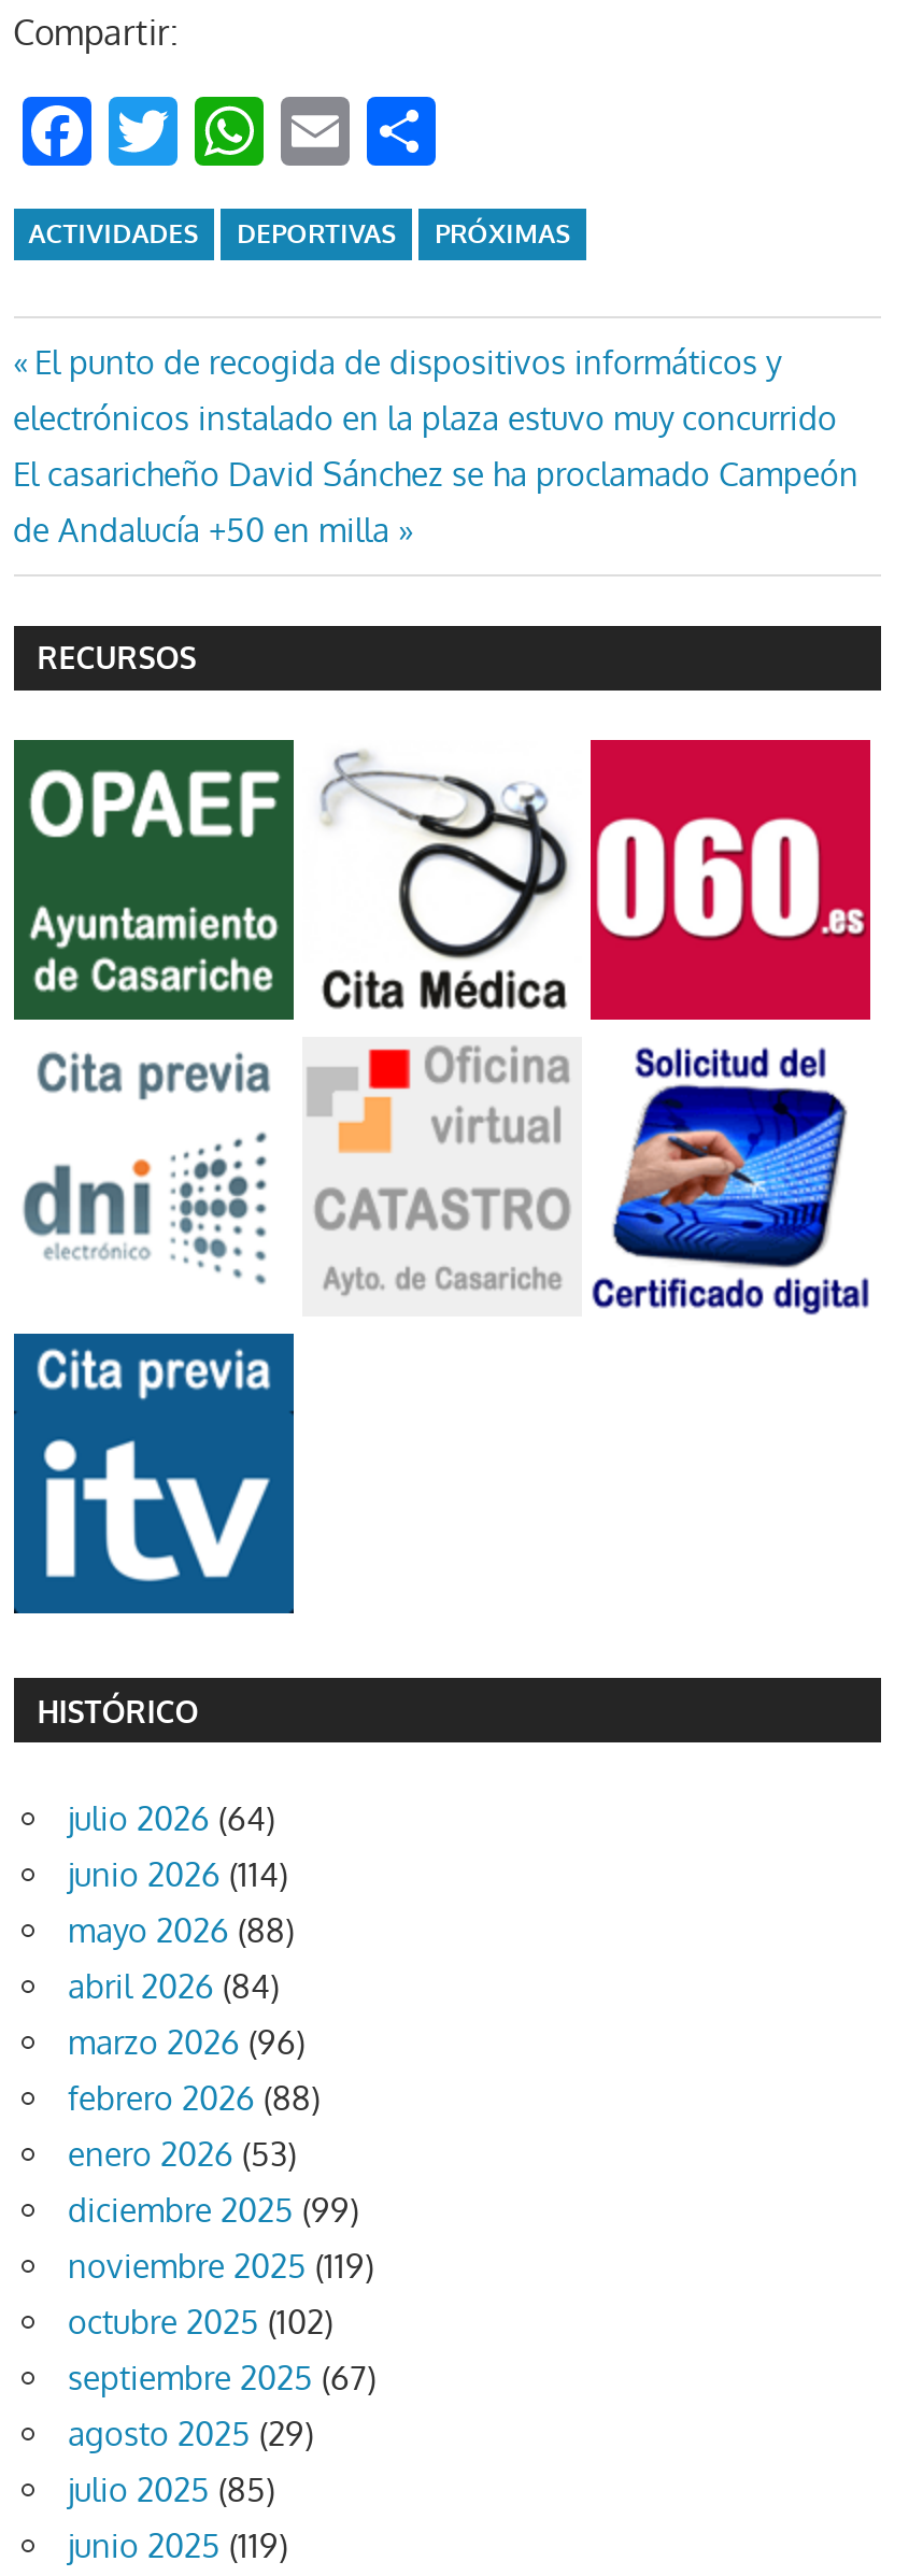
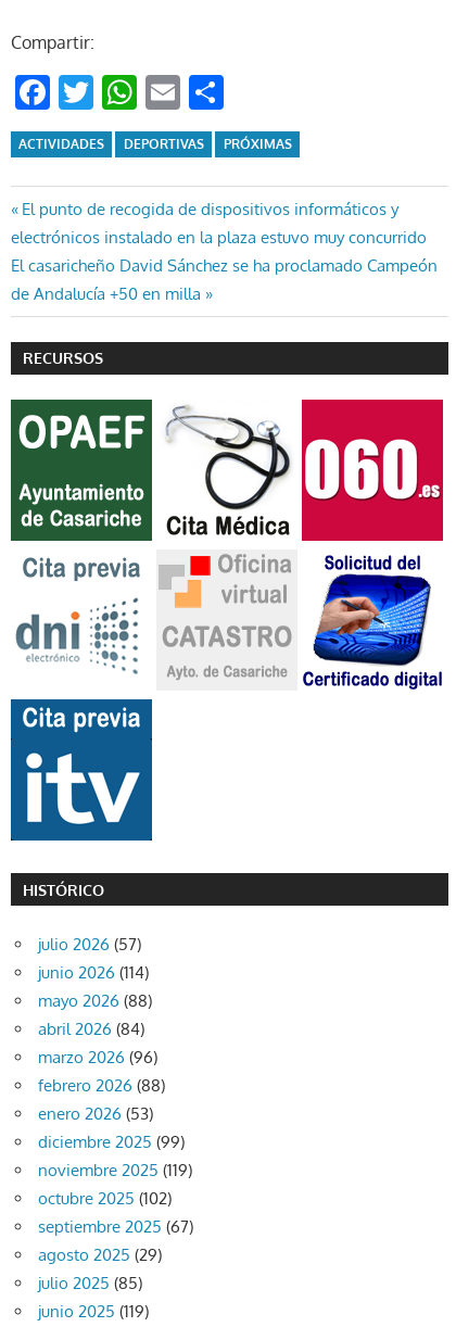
- julio 2026 (64)
+ julio 2026 (57)
